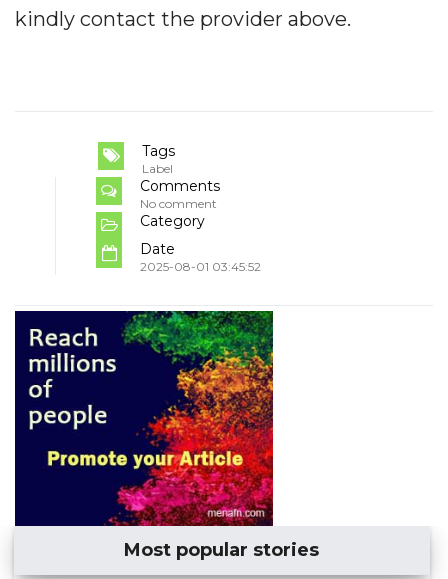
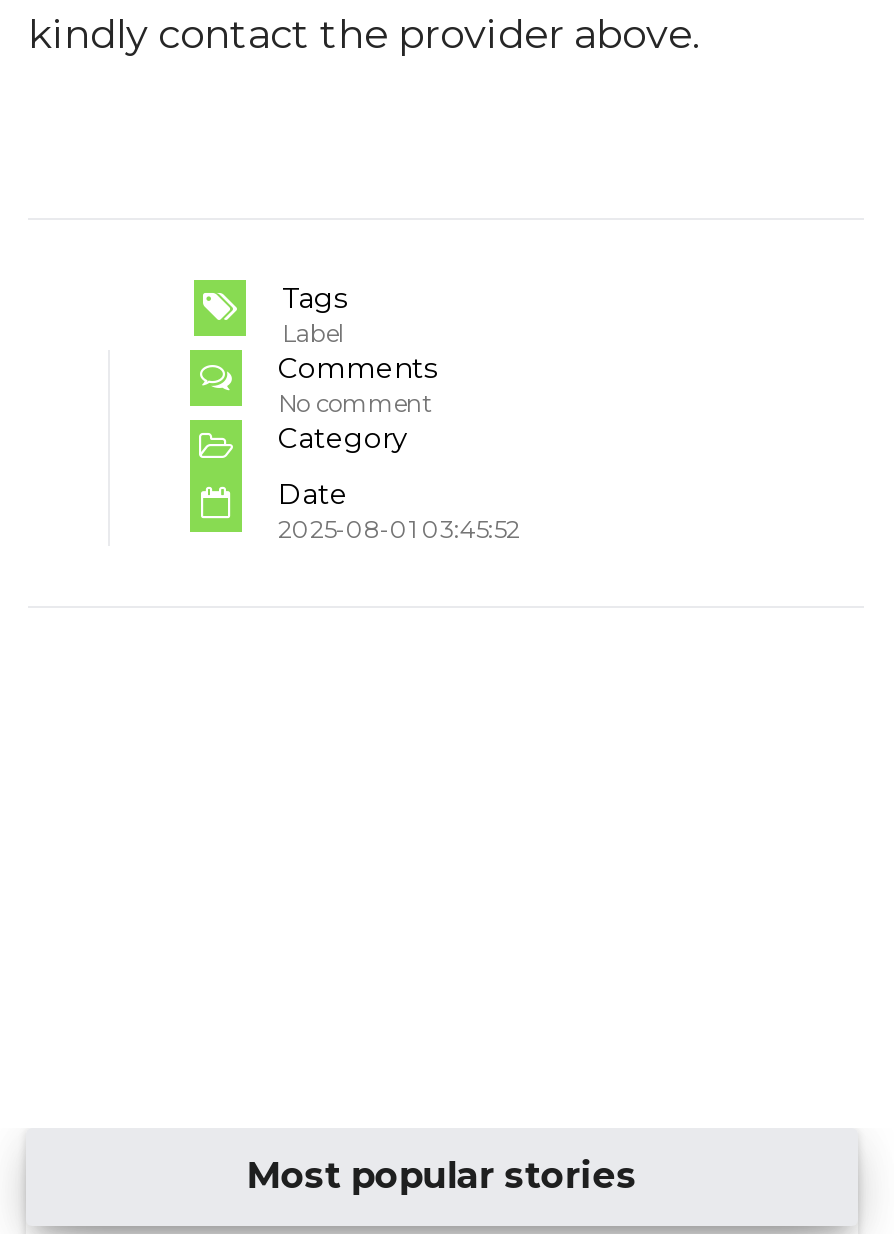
- [image]
